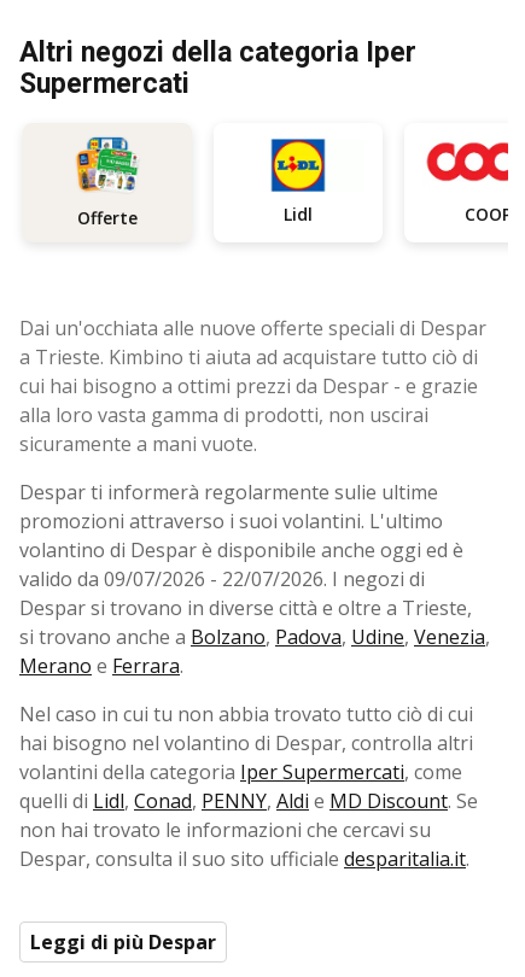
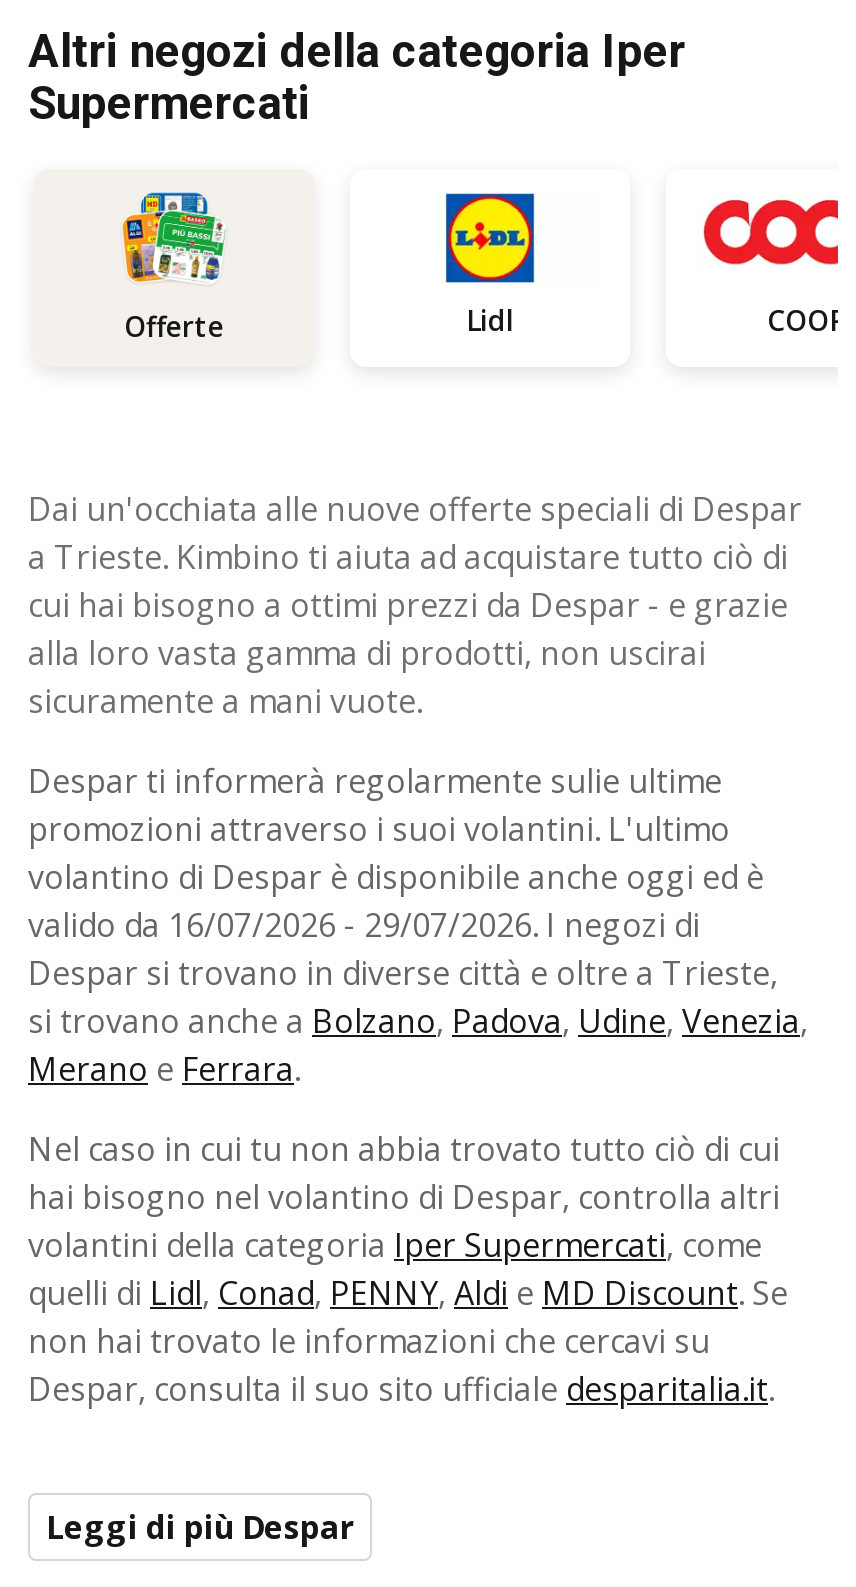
- valido da 09/07/2026 - 22/07/2026. I negozi di
+ valido da 16/07/2026 - 29/07/2026. I negozi di
